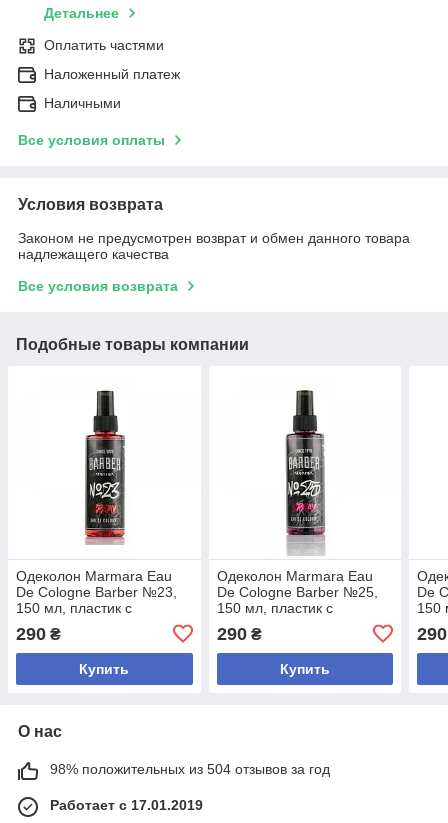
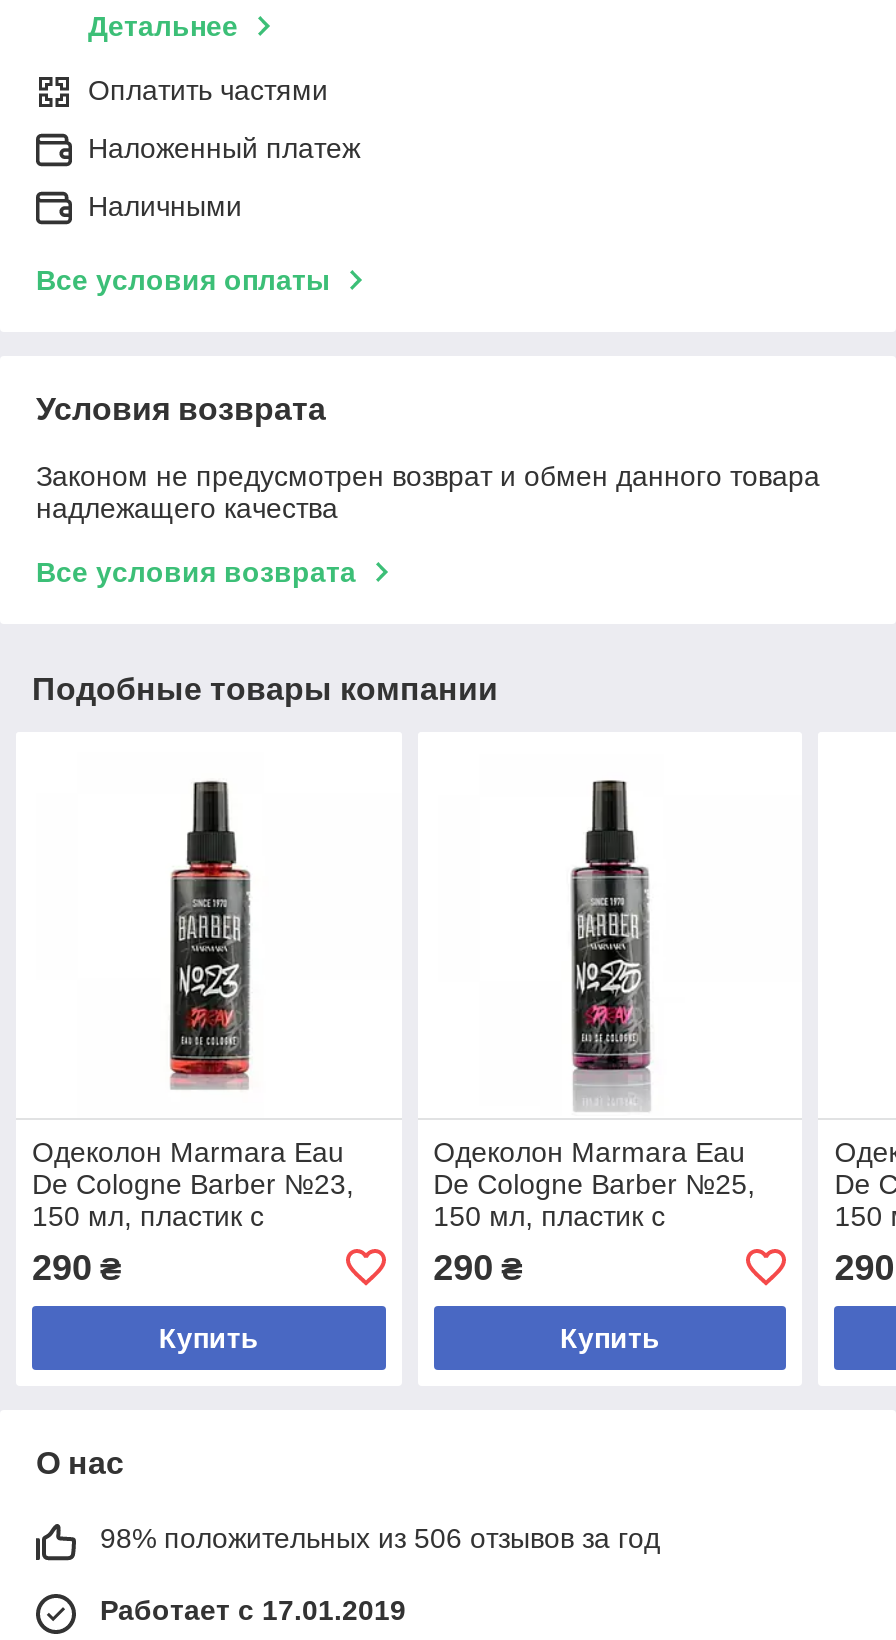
- 98% положительных из 504 отзывов за год
+ 98% положительных из 506 отзывов за год
